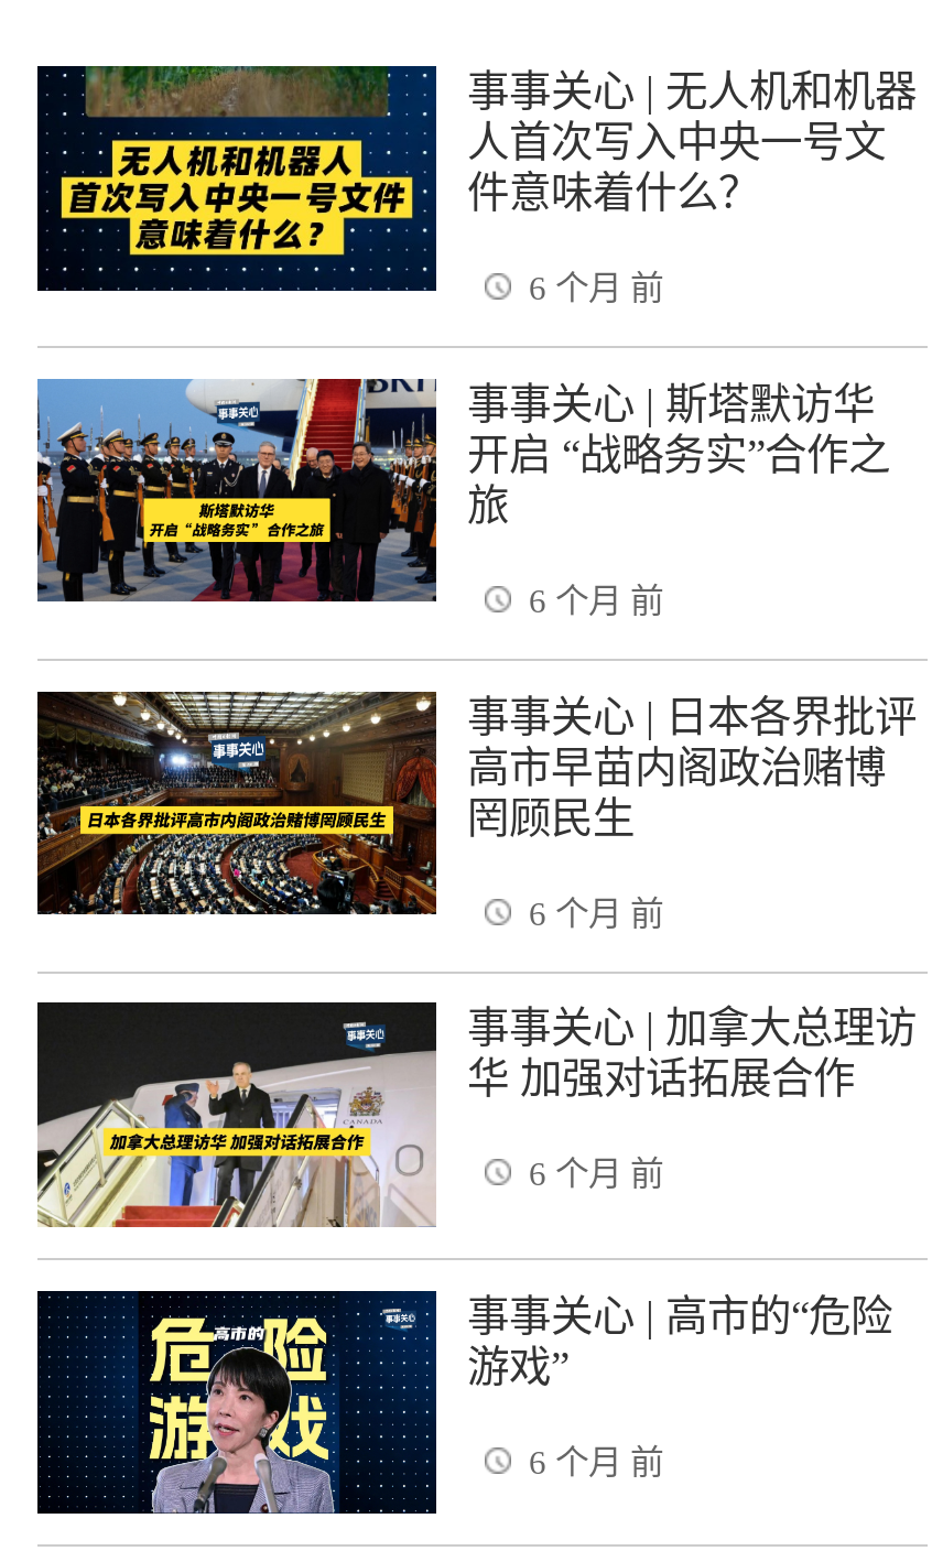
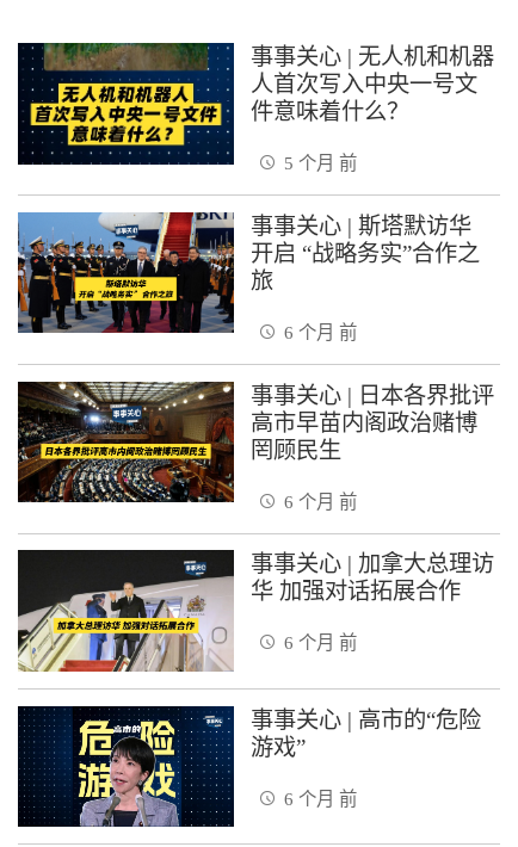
- 6 个月 前
+ 5 个月 前
